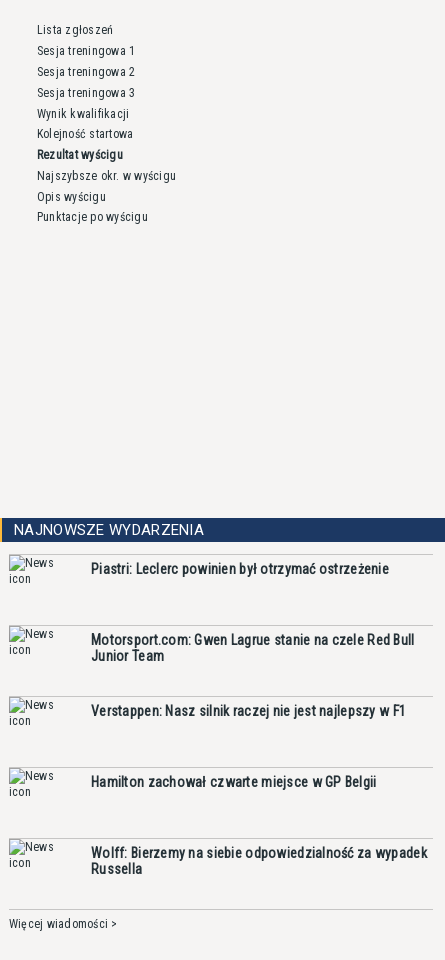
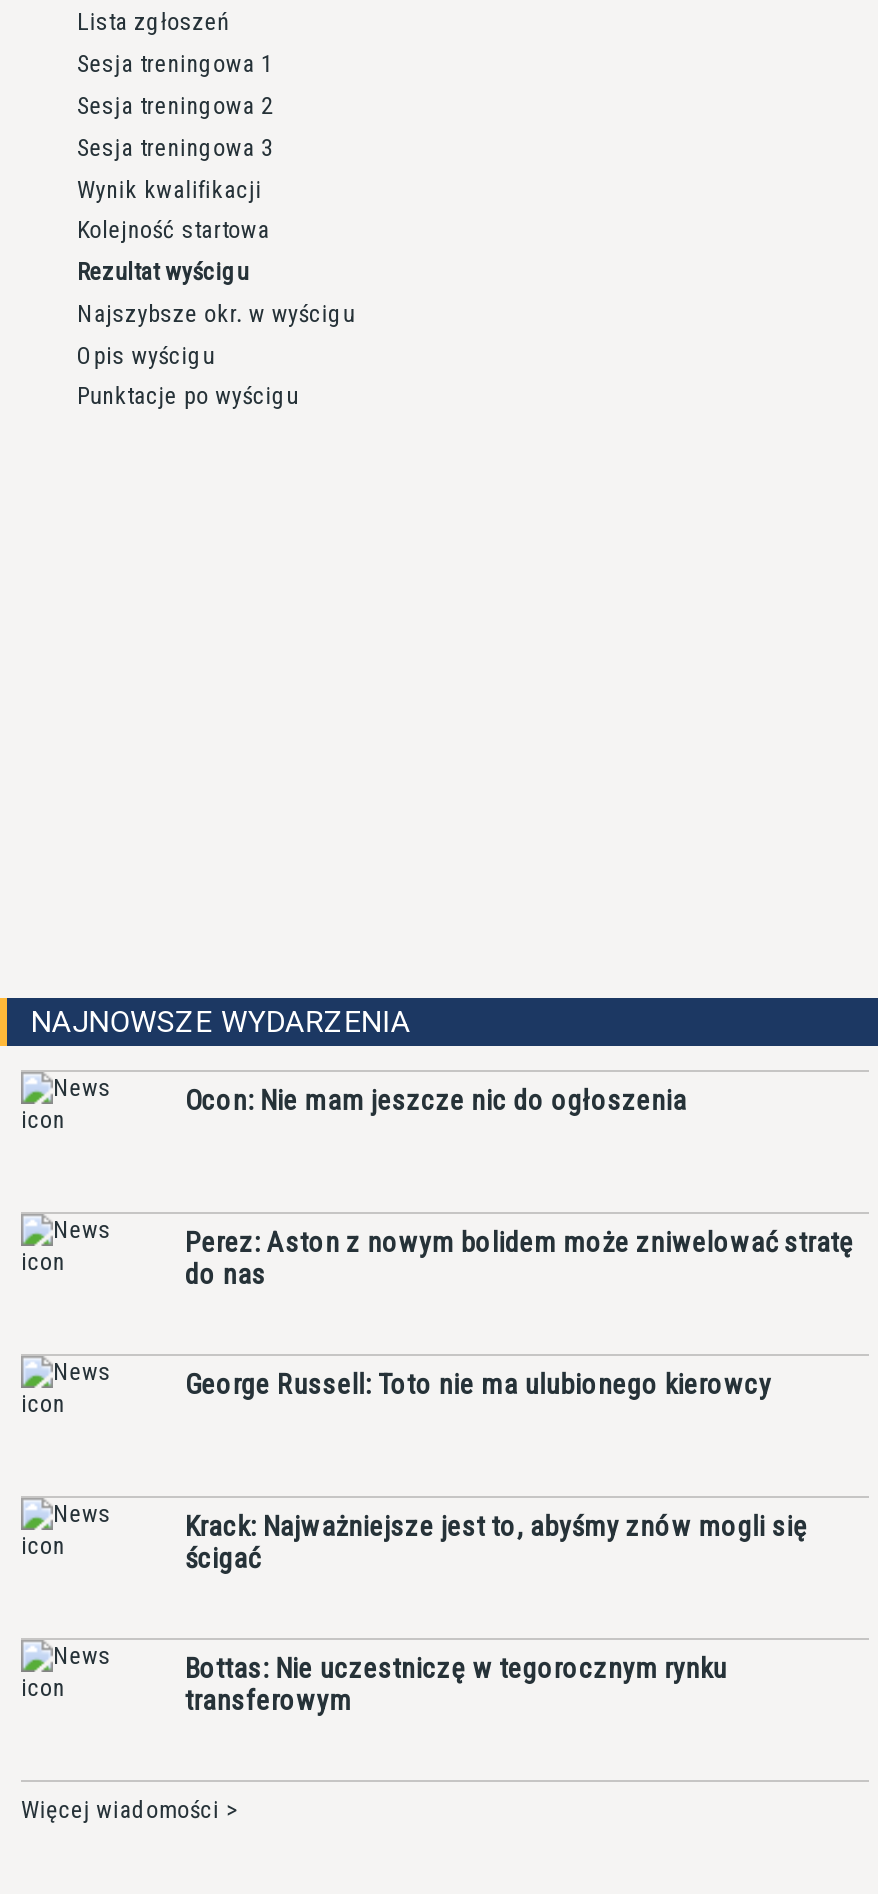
- Piastri: Leclerc powinien był otrzymać ostrzeżenie
+ Ocon: Nie mam jeszcze nic do ogłoszenia

- Motorsport.com: Gwen Lagrue stanie na czele Red Bull
- Junior Team
+ Perez: Aston z nowym bolidem może zniwelować stratę
+ do nas

- Verstappen: Nasz silnik raczej nie jest najlepszy w F1
+ George Russell: Toto nie ma ulubionego kierowcy

- Hamilton zachował czwarte miejsce w GP Belgii
+ Krack: Najważniejsze jest to, abyśmy znów mogli się
+ ścigać

- Wolff: Bierzemy na siebie odpowiedzialność za wypadek
- Russella
+ Bottas: Nie uczestniczę w tegorocznym rynku
+ transferowym
